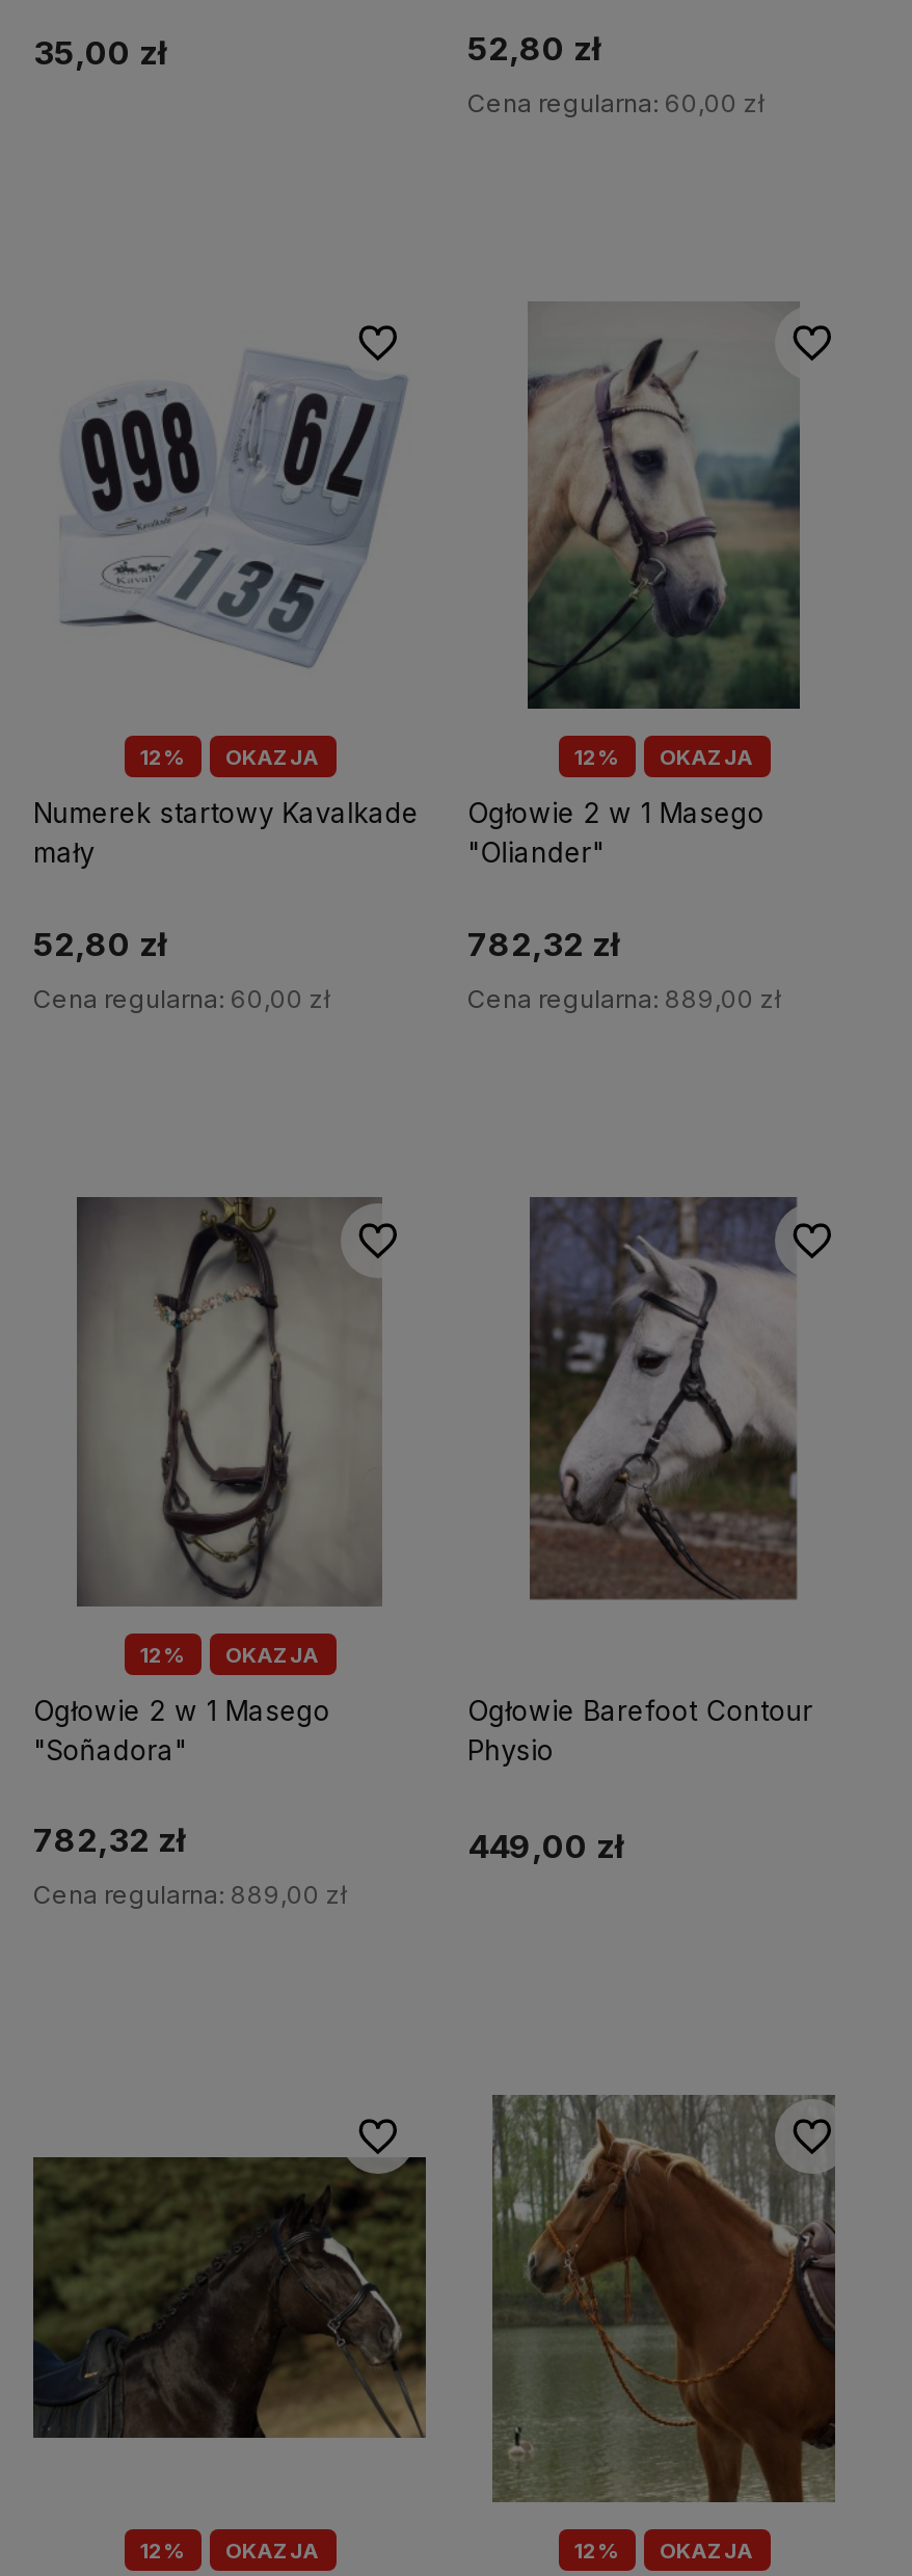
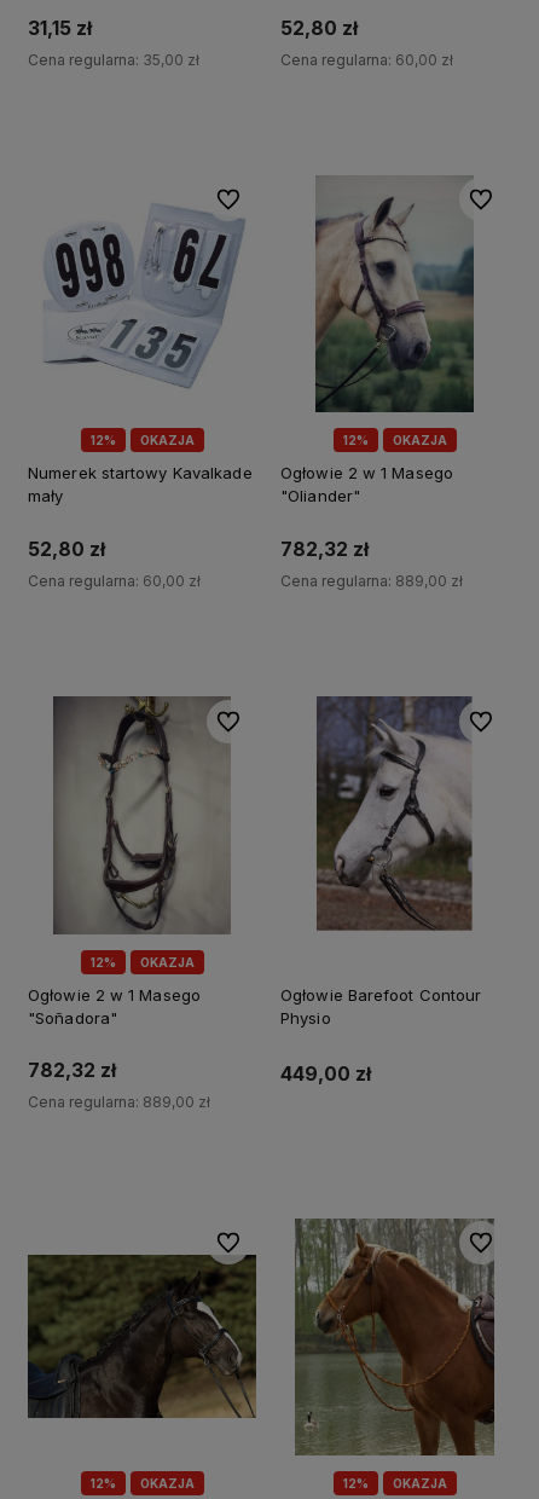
- 35,00 zł
+ 31,15 zł
+ Cena regularna: 35,00 zł
